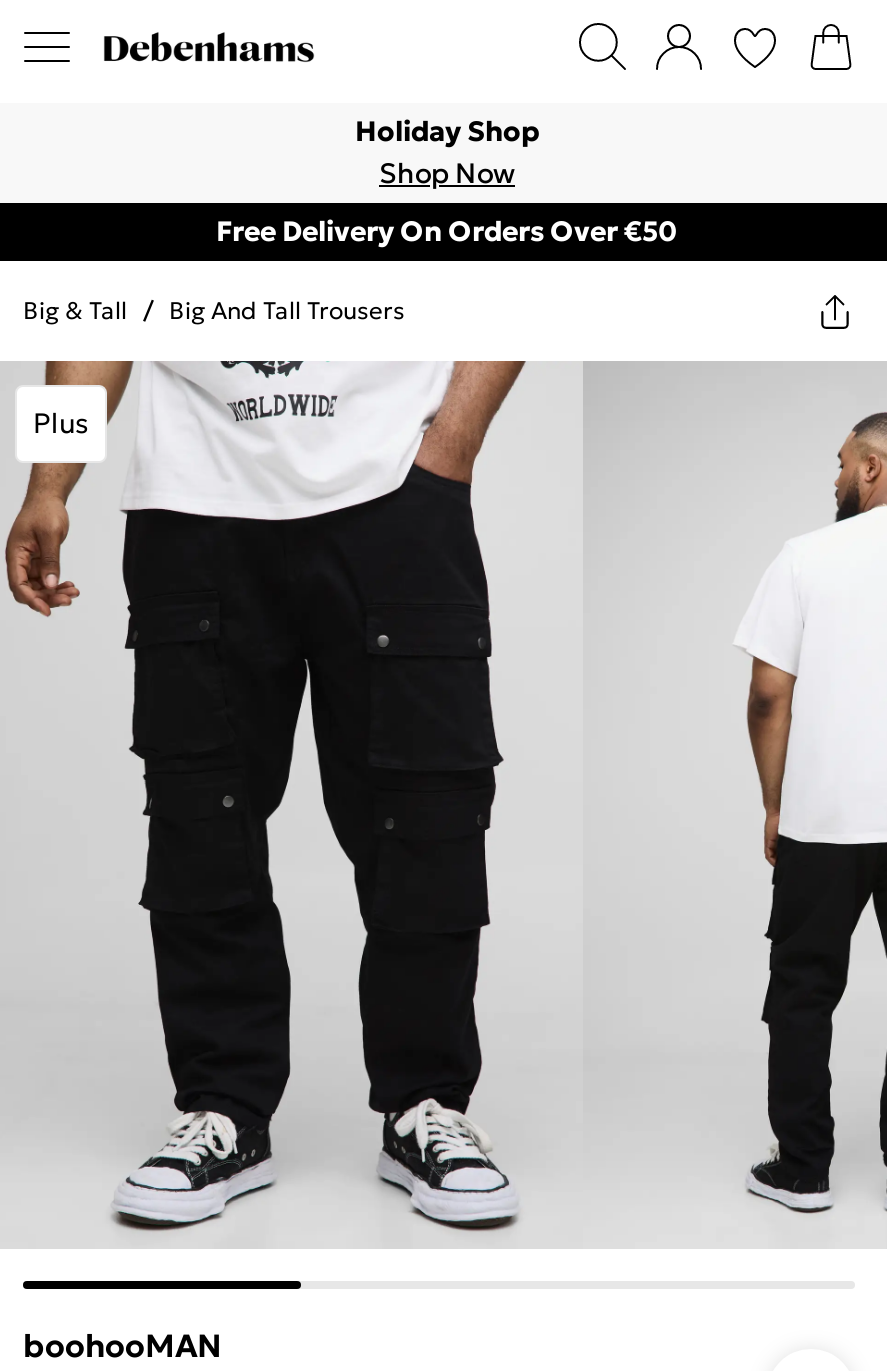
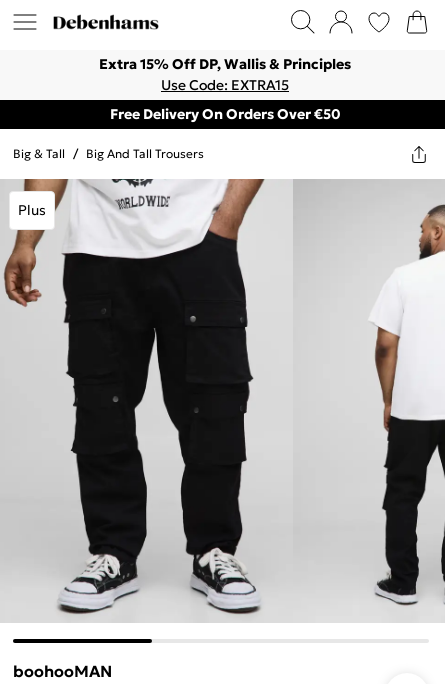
- Holiday Shop
- Shop Now
+ Extra 15% Off DP, Wallis & Principles
+ Use Code: EXTRA15
